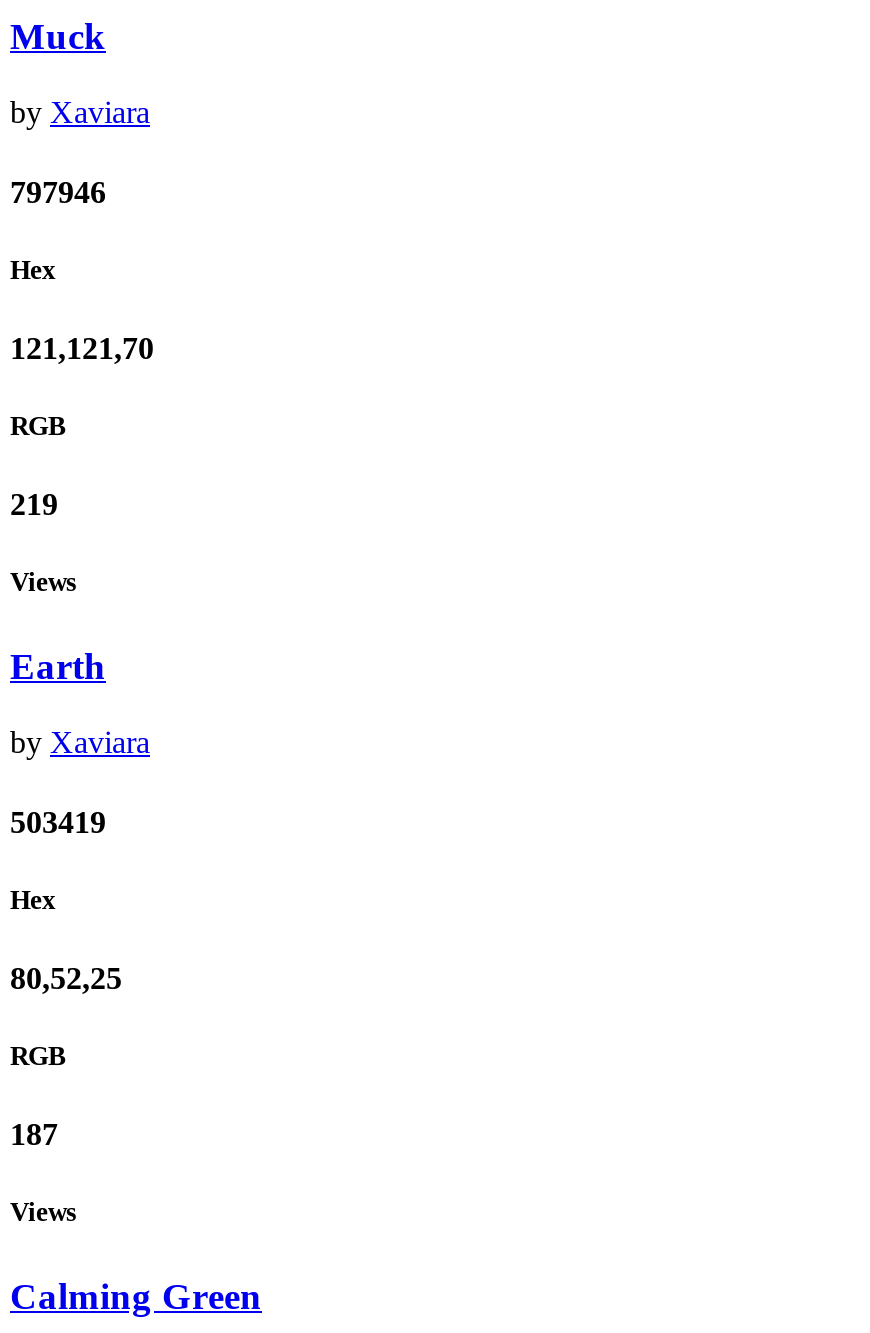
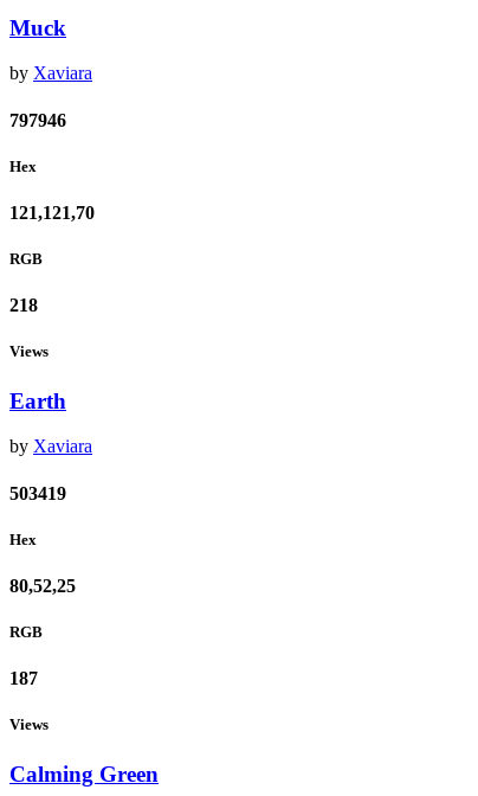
- 219
+ 218
